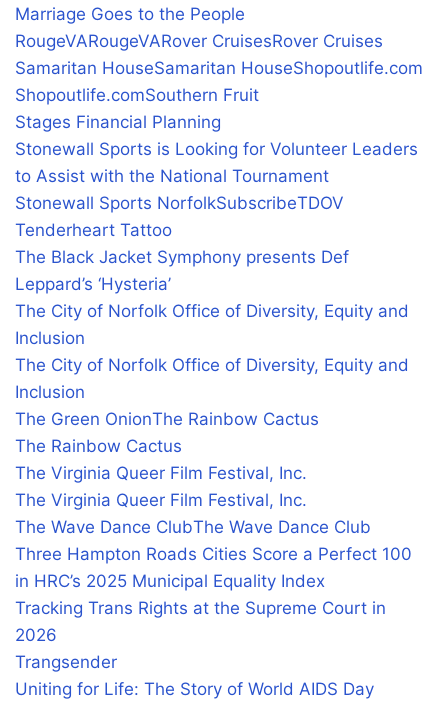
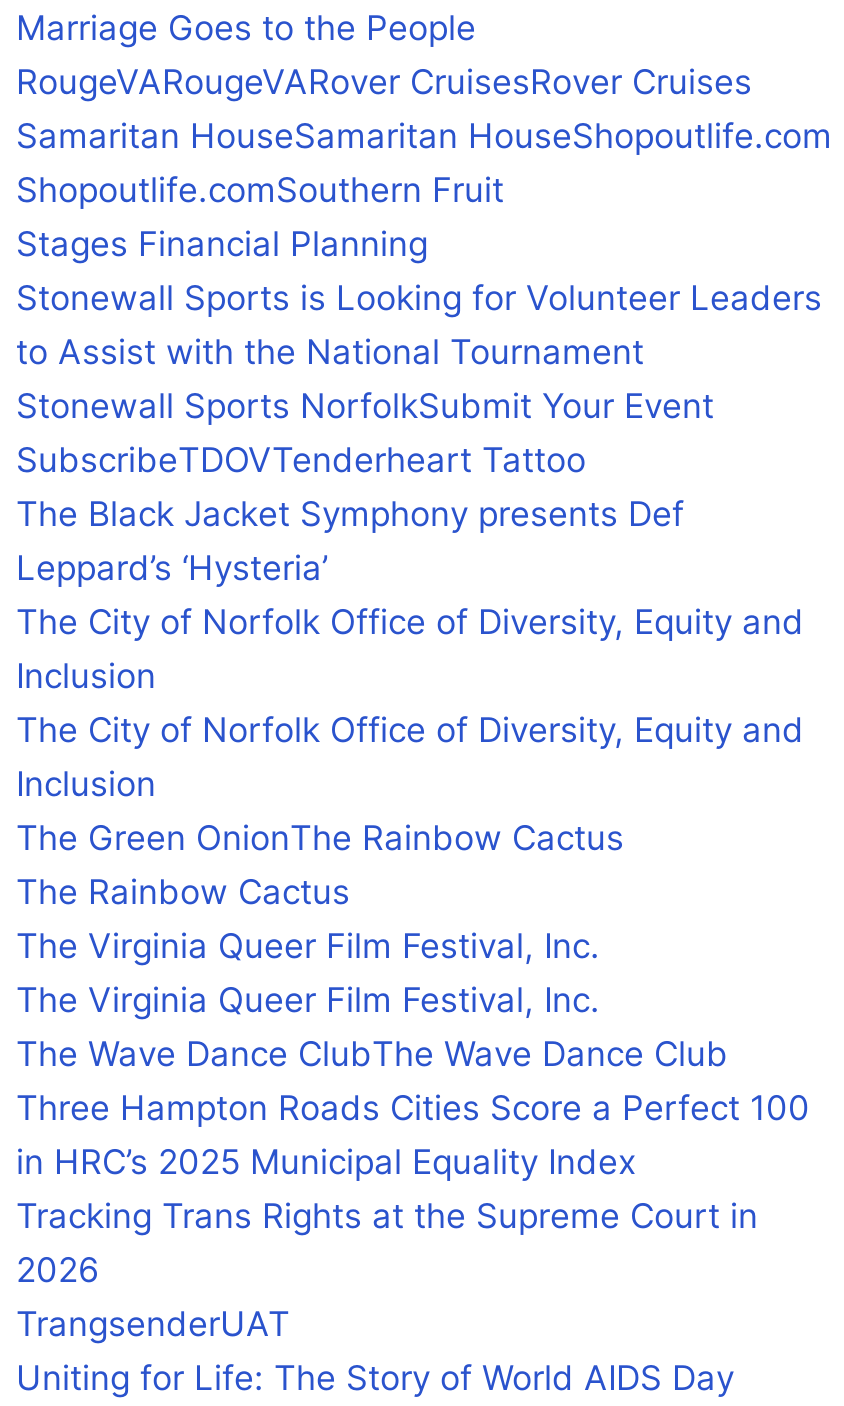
- Stonewall Sports NorfolkSubscribeTDOV
- Tenderheart Tattoo
+ Stonewall Sports NorfolkSubmit Your Event
+ SubscribeTDOVTenderheart Tattoo

- Trangsender
+ TrangsenderUAT
